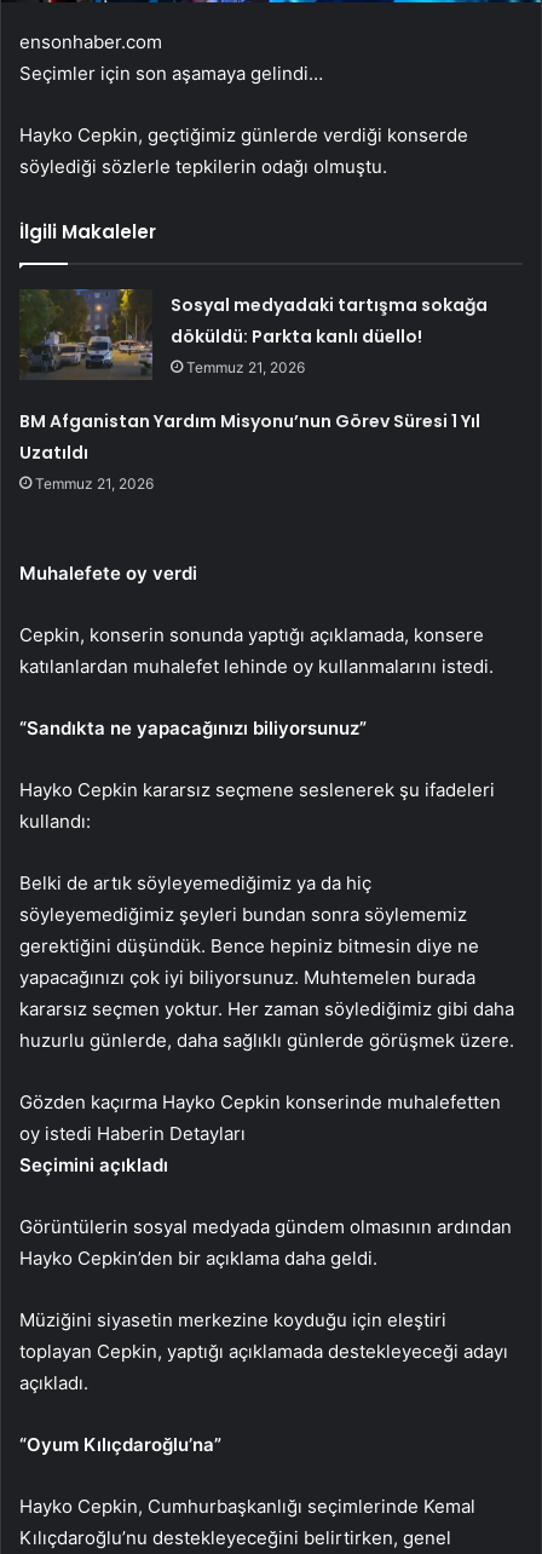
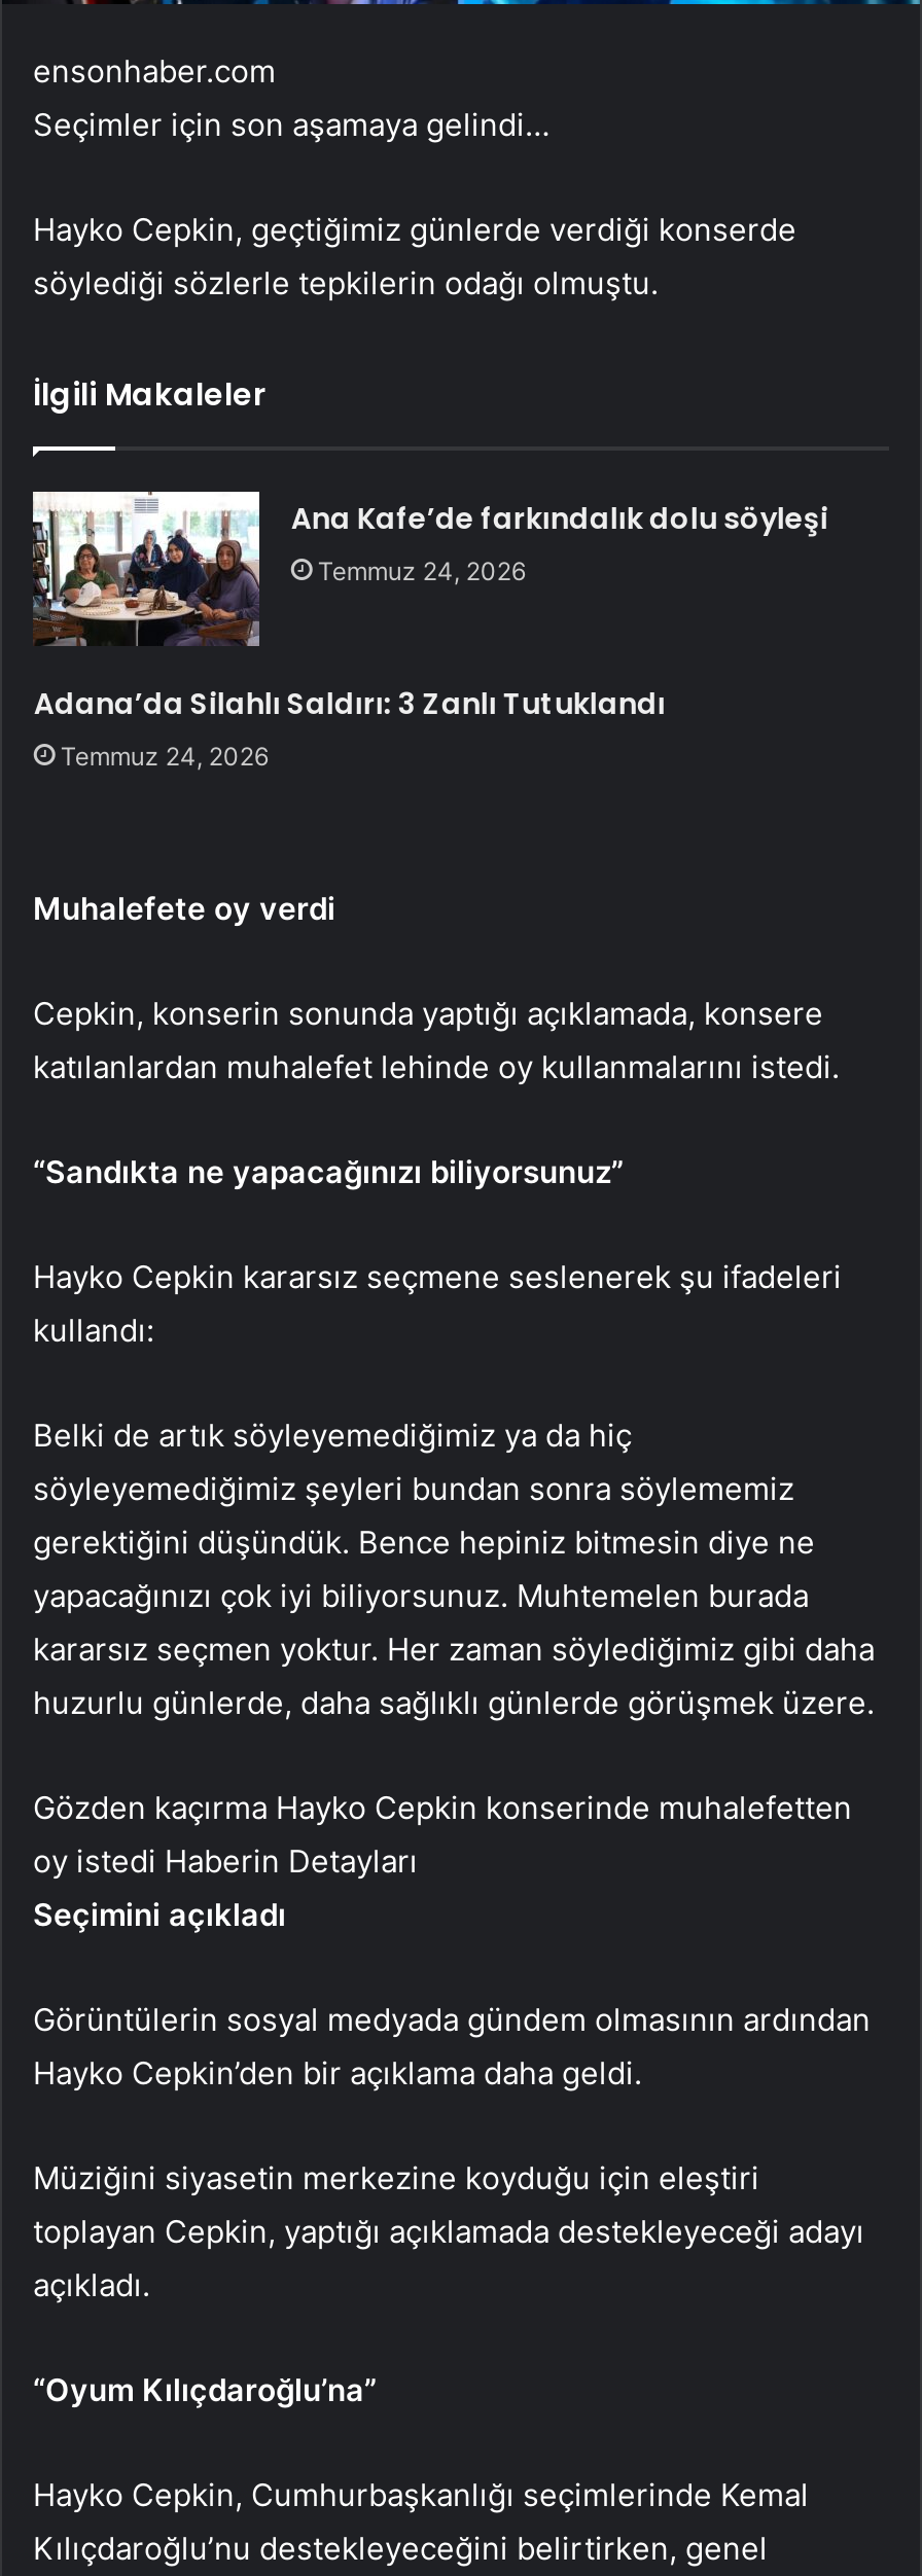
- [image]
- Sosyal medyadaki tartışma sokağa
- döküldü: Parkta kanlı düello!
- Temmuz 21, 2026
+ [image]
+ Ana Kafe’de farkındalık dolu söyleşi
+ Temmuz 24, 2026

- BM Afganistan Yardım Misyonu’nun Görev Süresi 1 Yıl
- Uzatıldı
- Temmuz 21, 2026
+ Adana’da Silahlı Saldırı: 3 Zanlı Tutuklandı
+ Temmuz 24, 2026
